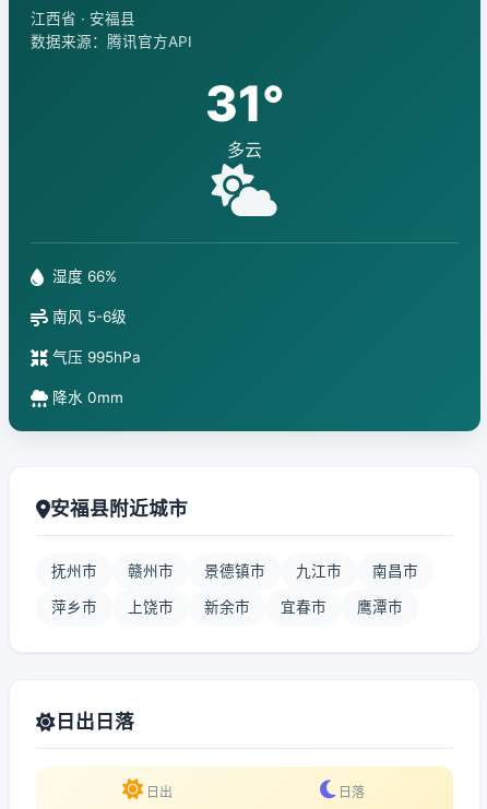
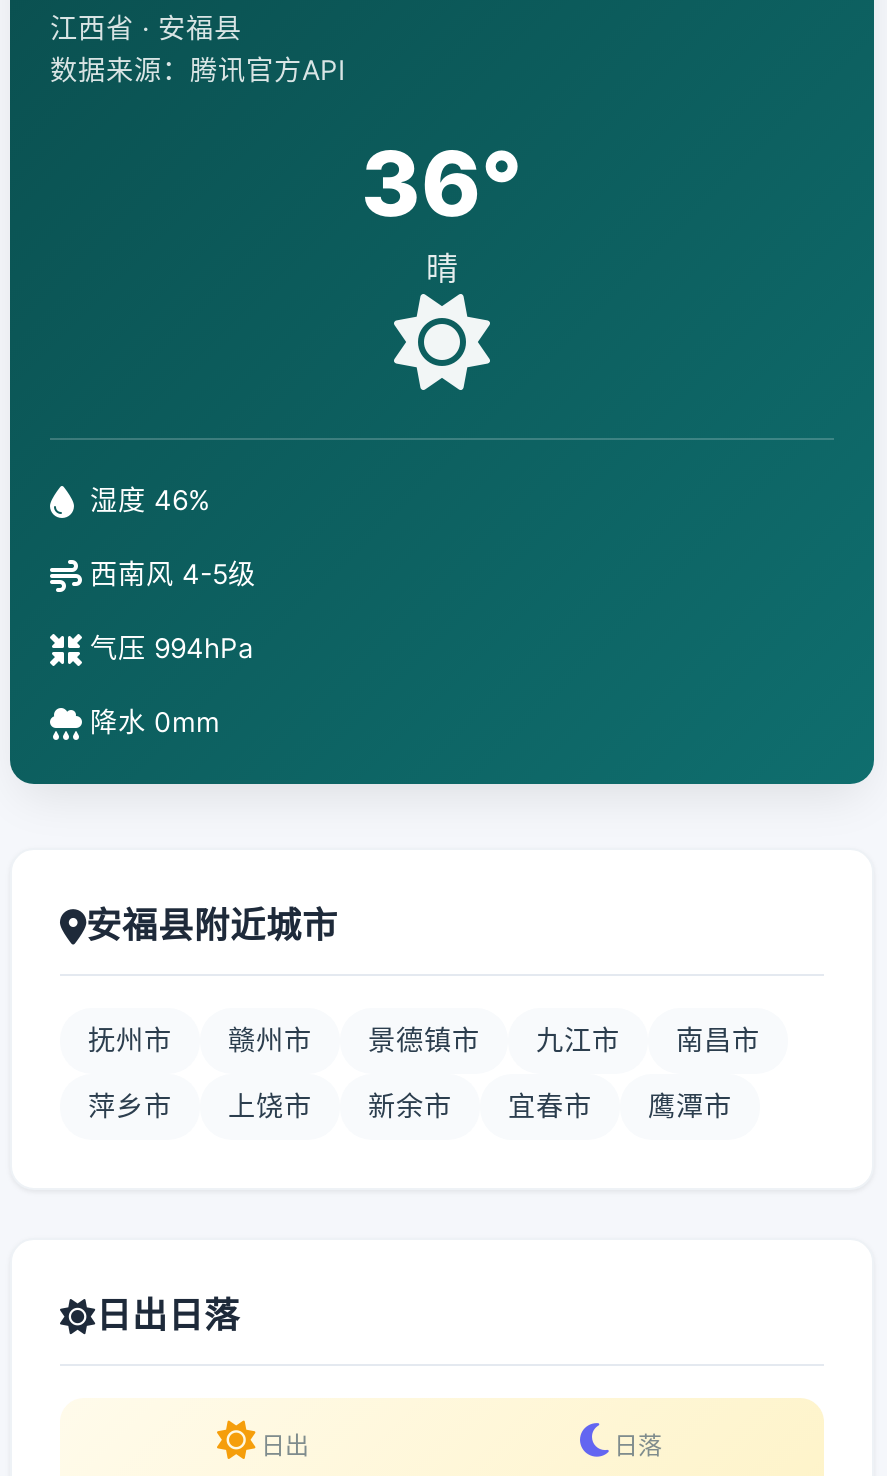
- 31°
- 多云
+ 36°
+ 晴

- [image]
+ [image]

- 湿度 66%
+ 湿度 46%

- 南风 5-6级
+ 西南风 4-5级

- 气压 995hPa
+ 气压 994hPa
